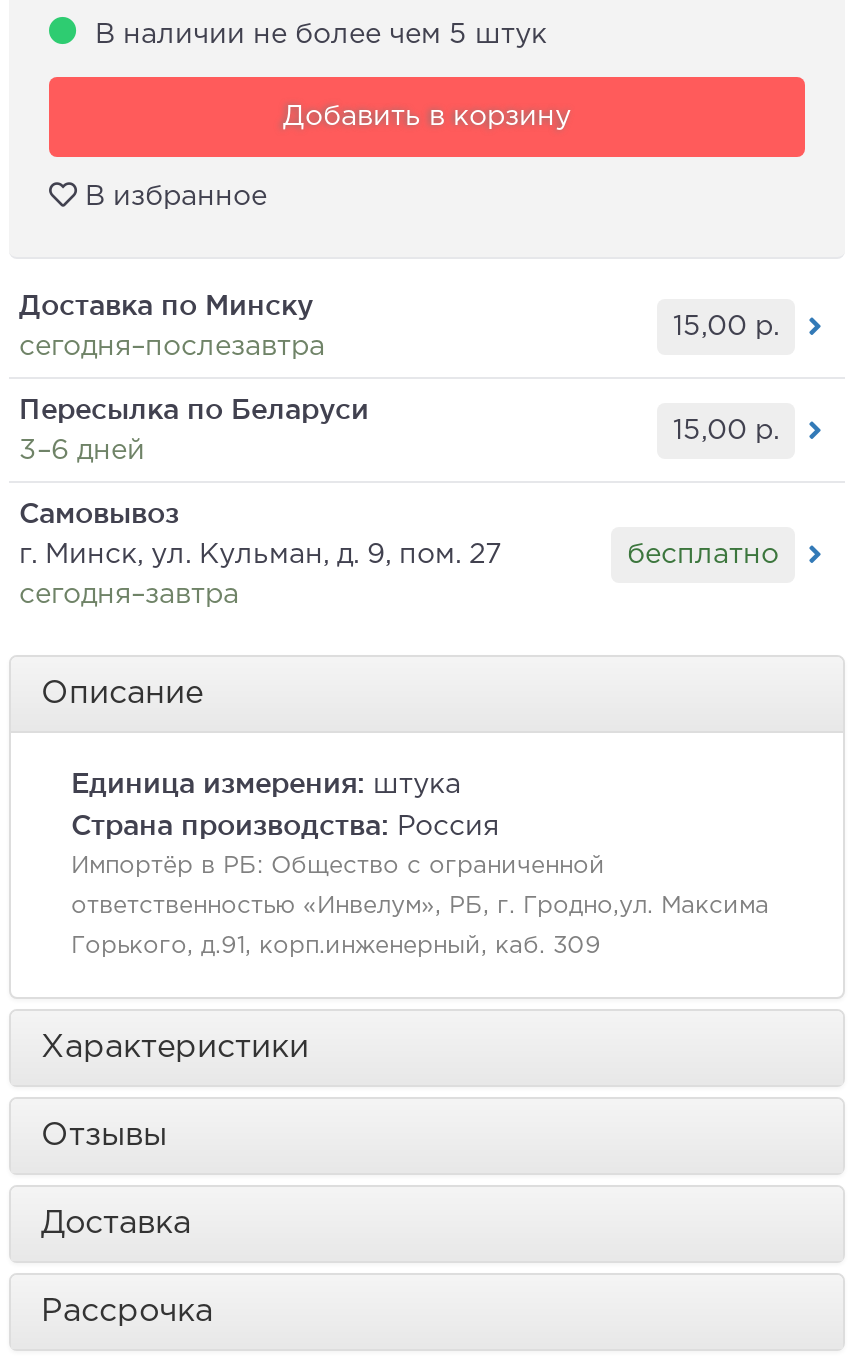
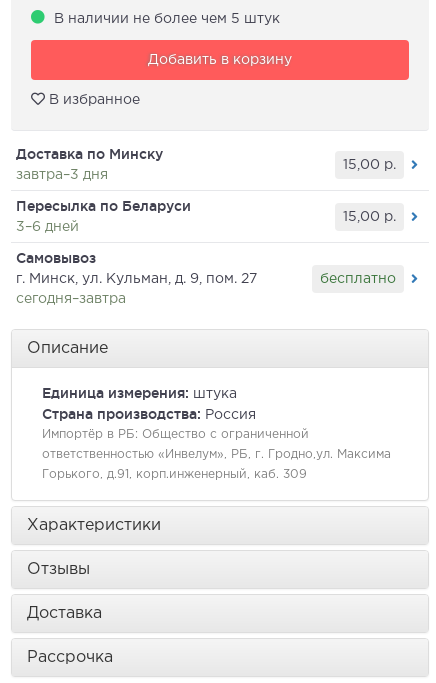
- сегодня–послезавтра
+ завтра–3 дня
